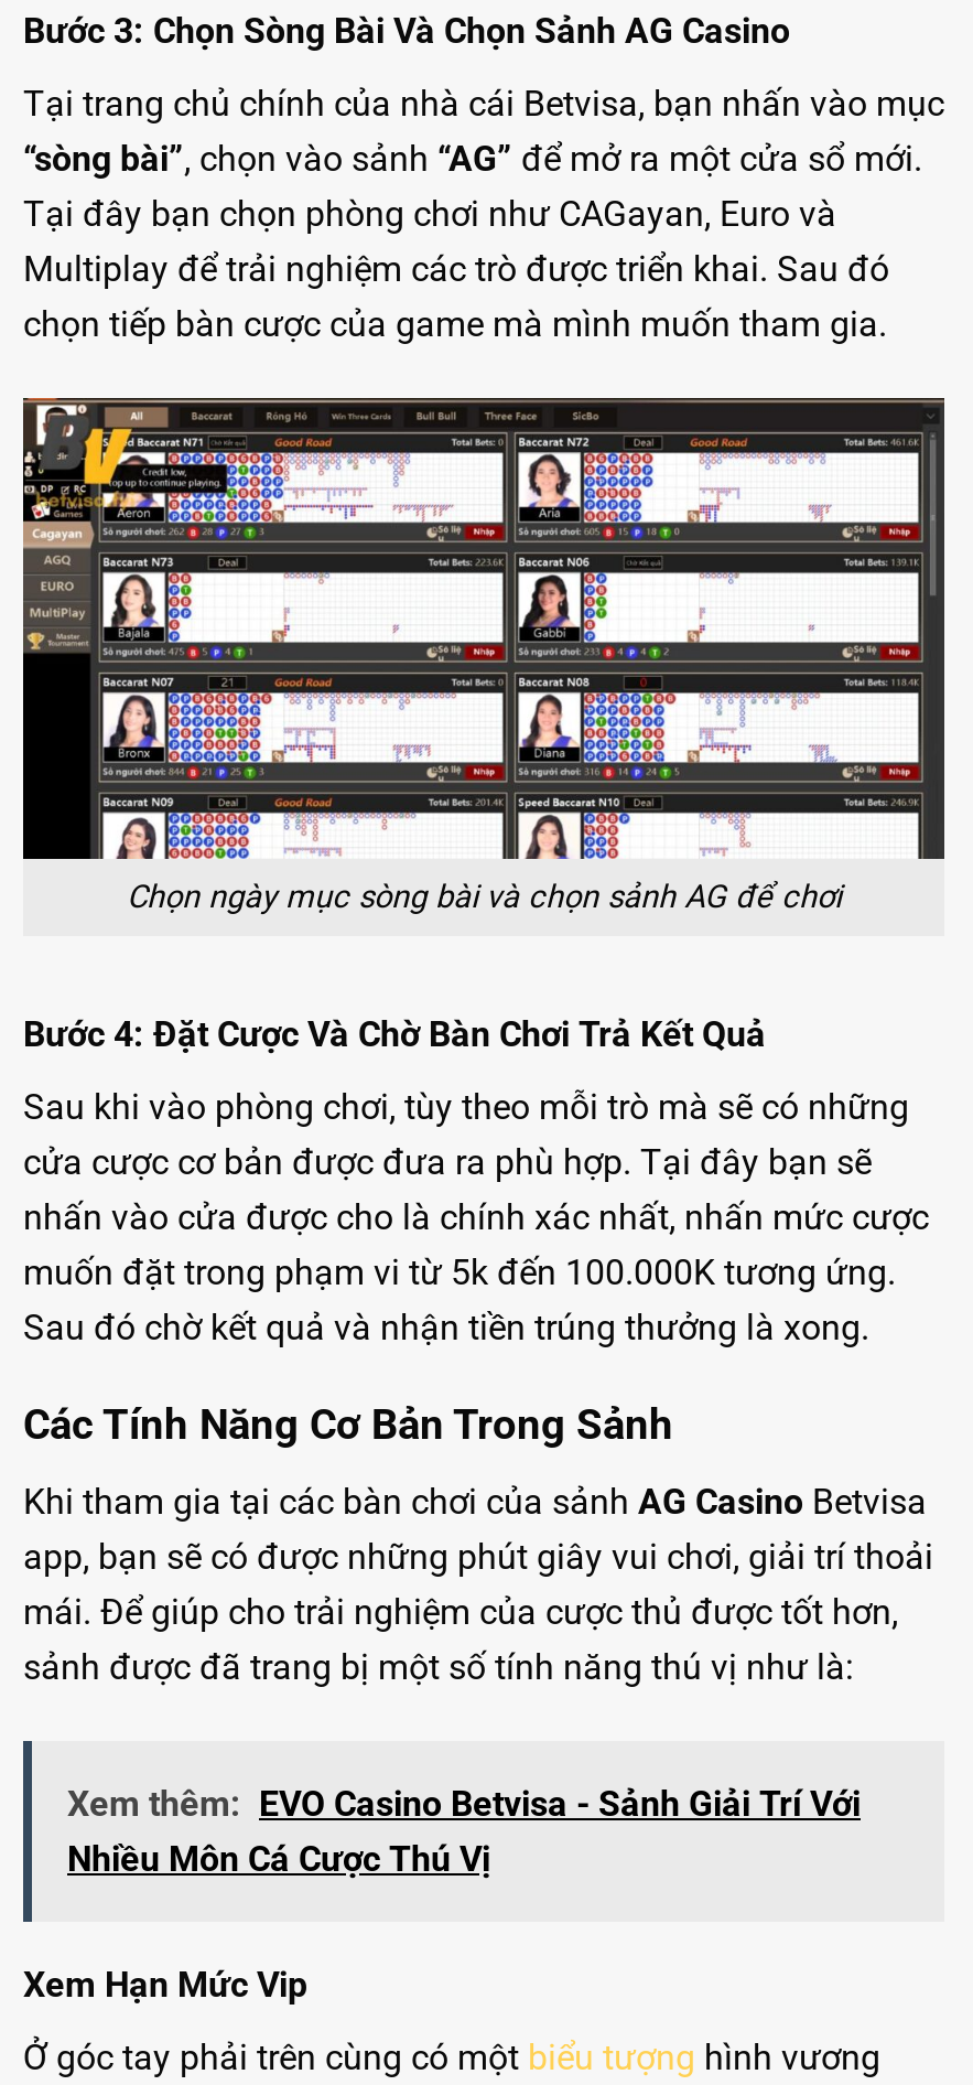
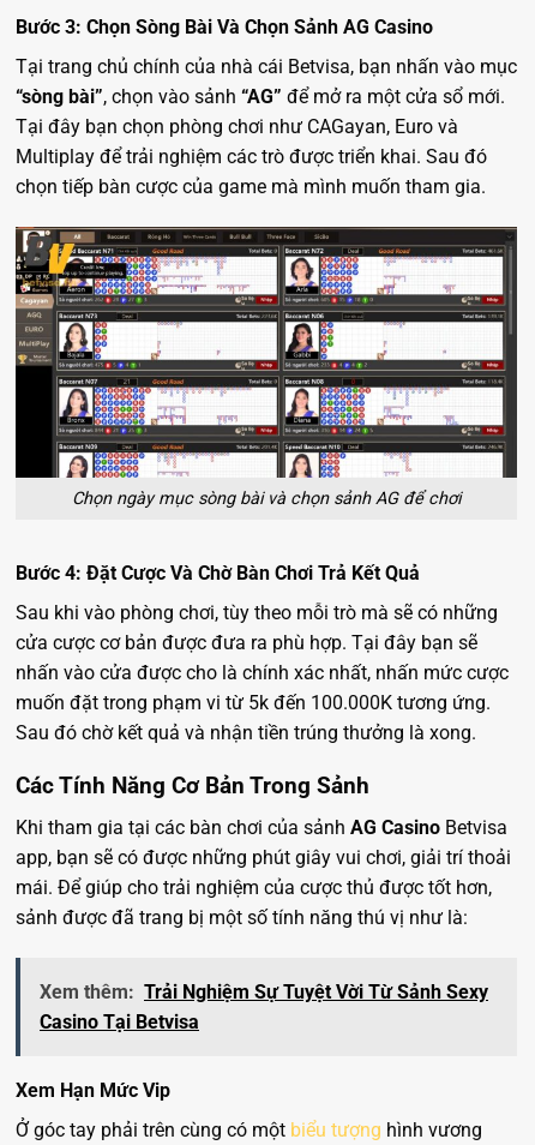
- Xem thêm: EVO Casino Betvisa - Sảnh Giải Trí Với
- Nhiều Môn Cá Cược Thú Vị
+ Xem thêm: Trải Nghiệm Sự Tuyệt Vời Từ Sảnh Sexy
+ Casino Tại Betvisa
